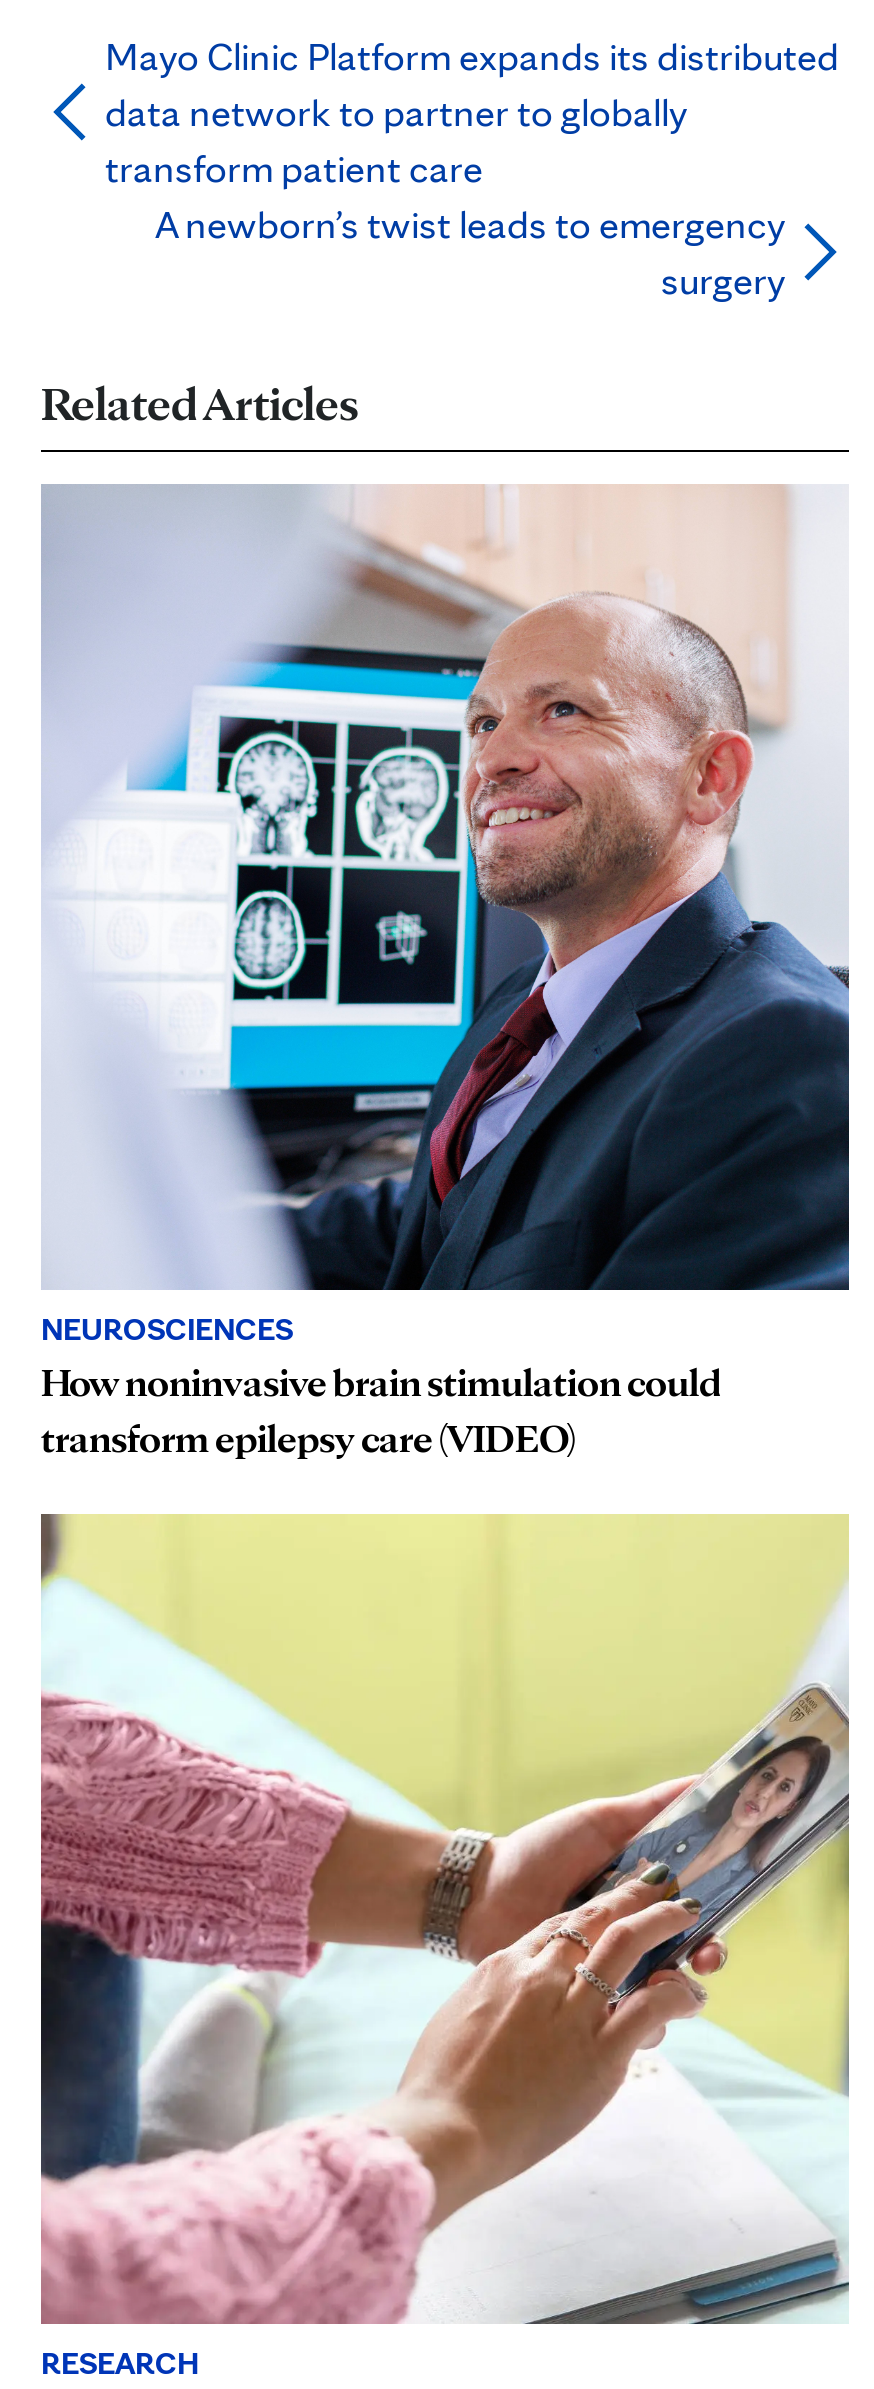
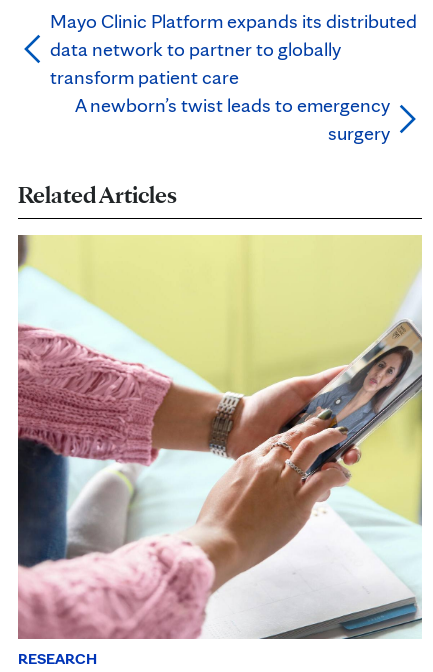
- [image]
- NEUROSCIENCES
- How noninvasive brain stimulation could
- transform epilepsy care (VIDEO)
